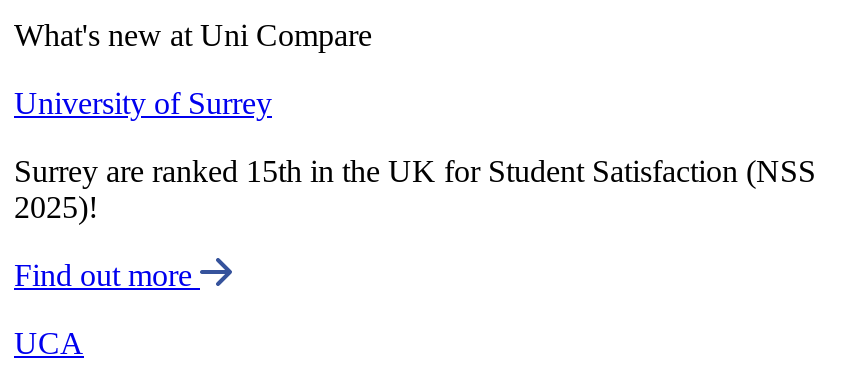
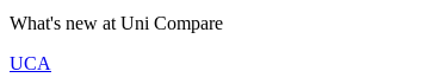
- University of Surrey
- Surrey are ranked 15th in the UK for Student Satisfaction (NSS
- 2025)!
- Find out more
